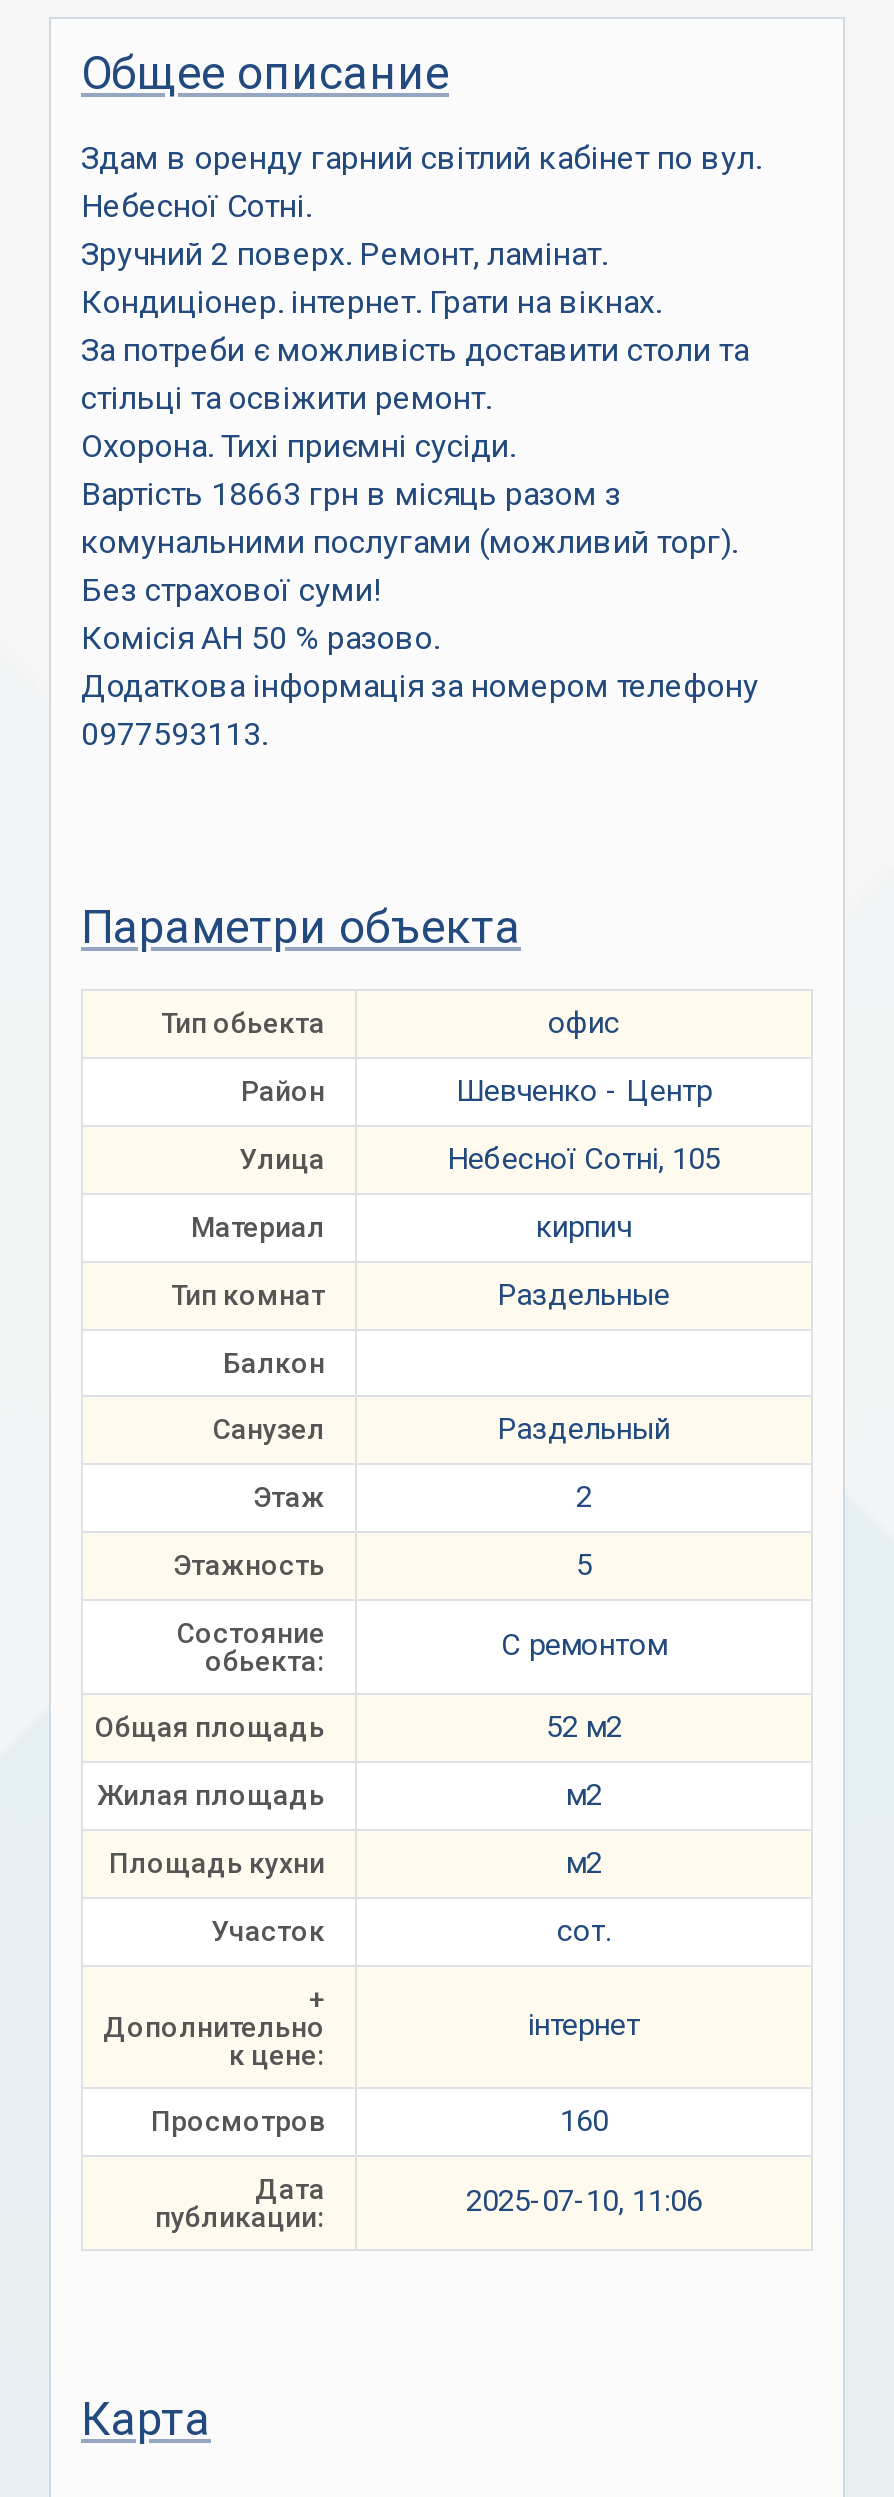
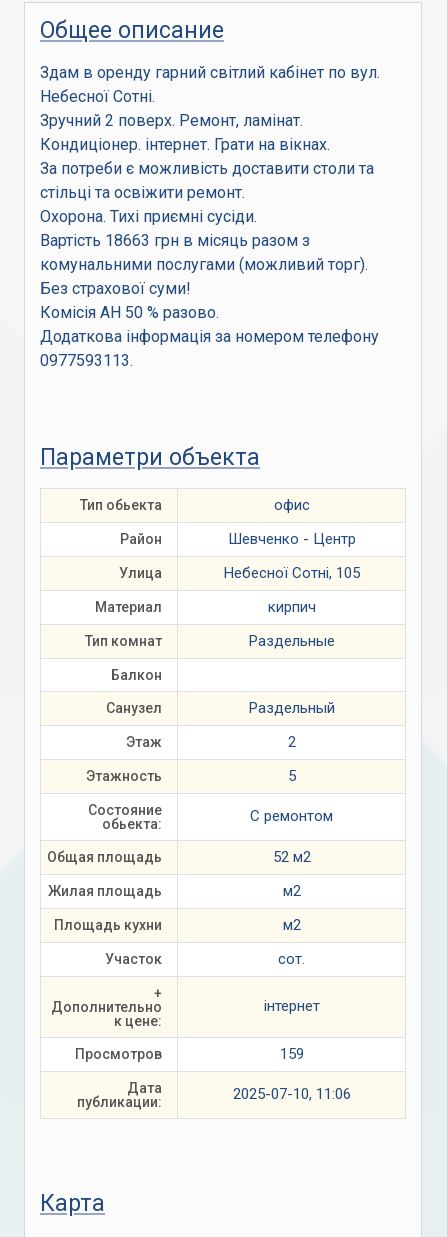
- 160
+ 159
